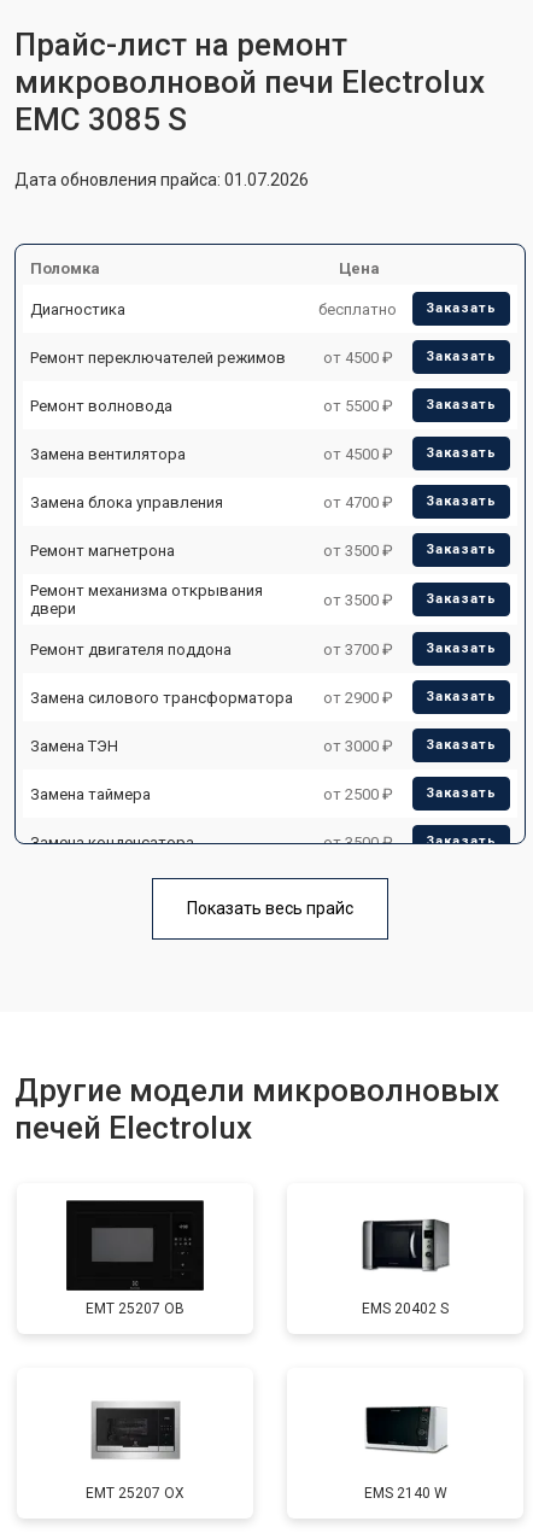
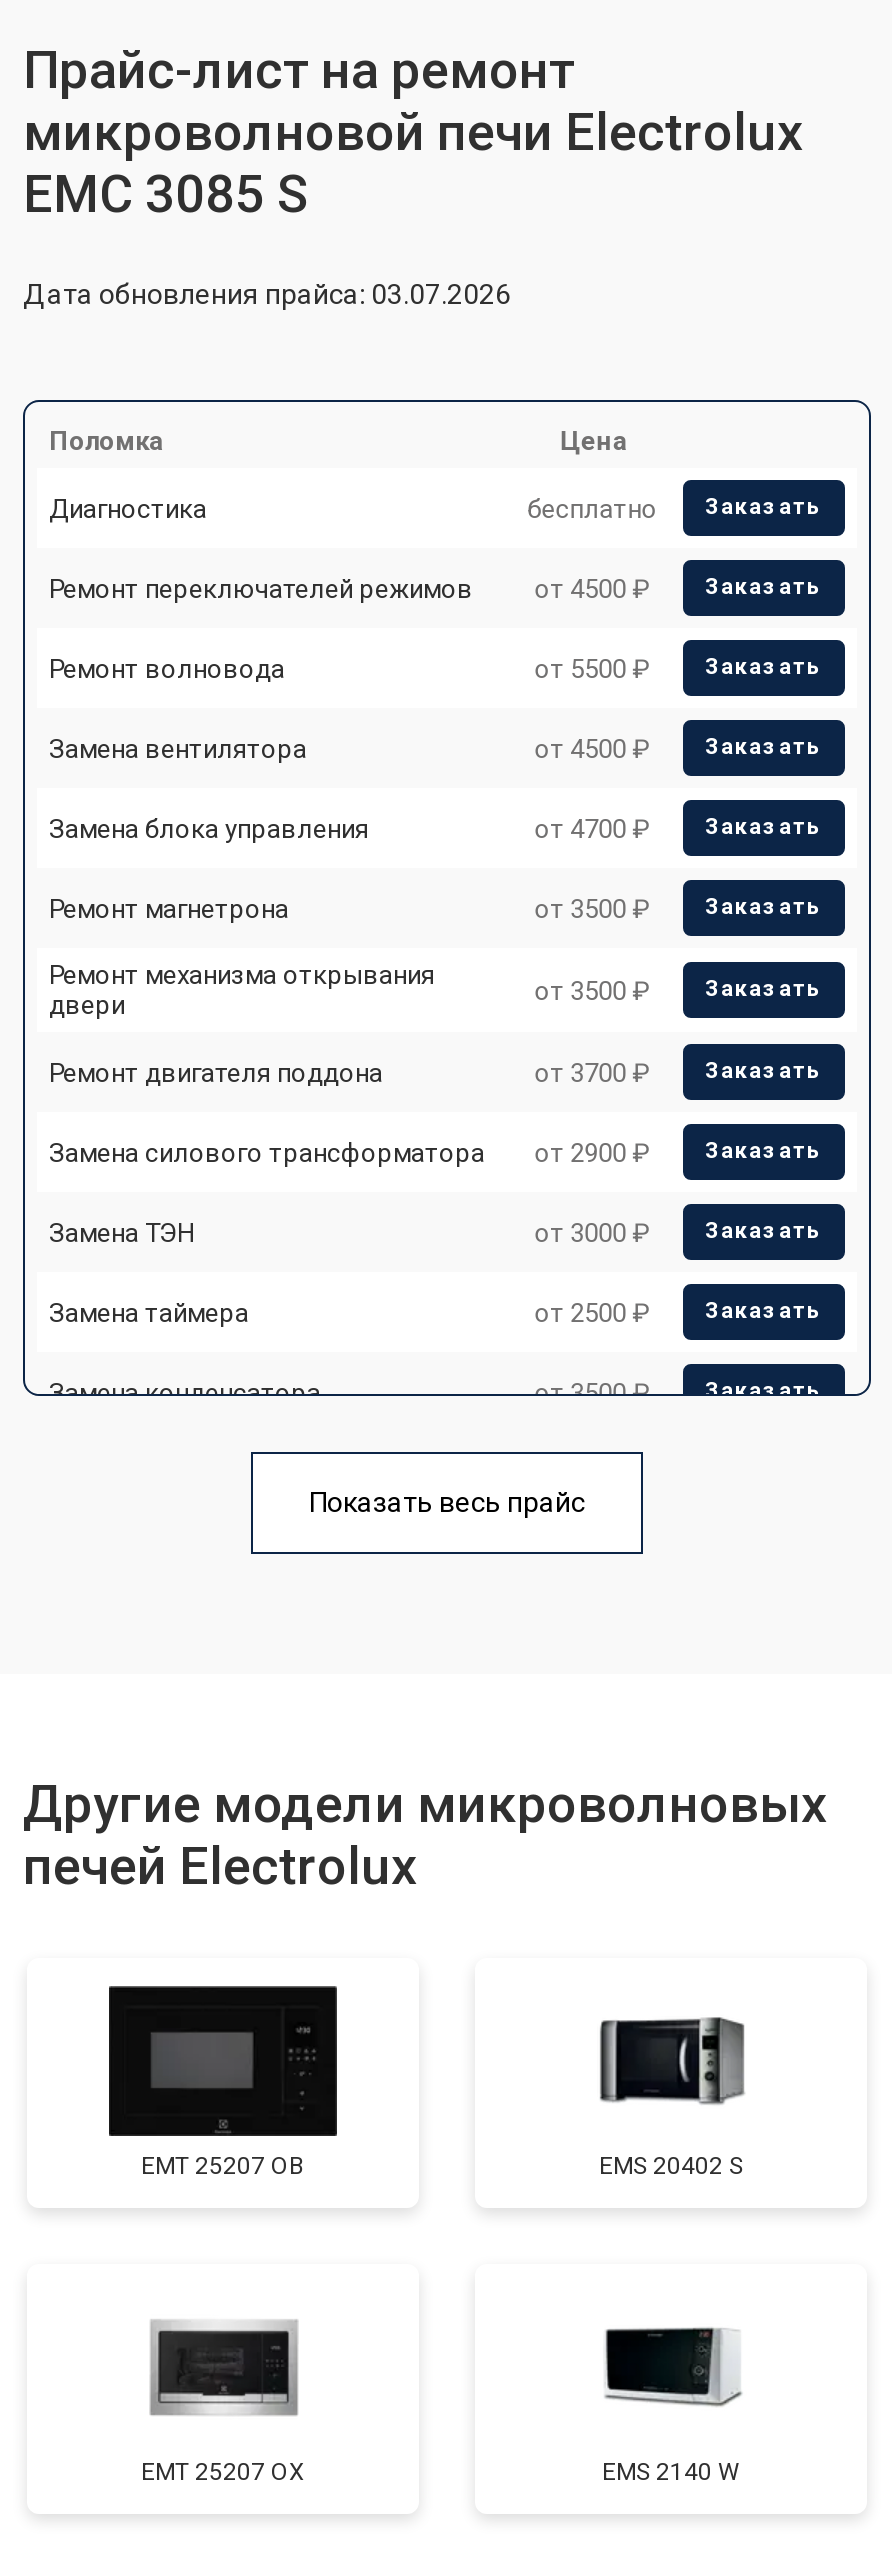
- Дата обновления прайса: 01.07.2026
+ Дата обновления прайса: 03.07.2026
